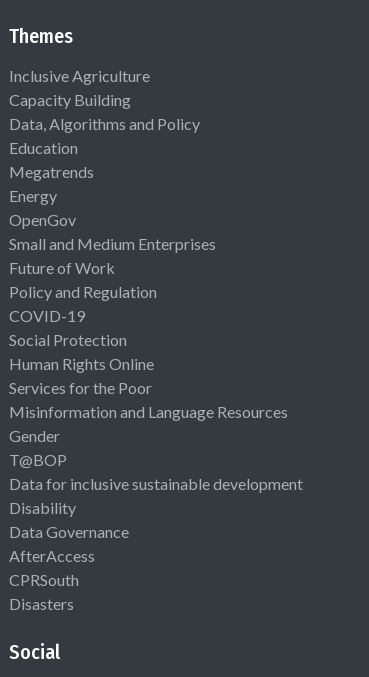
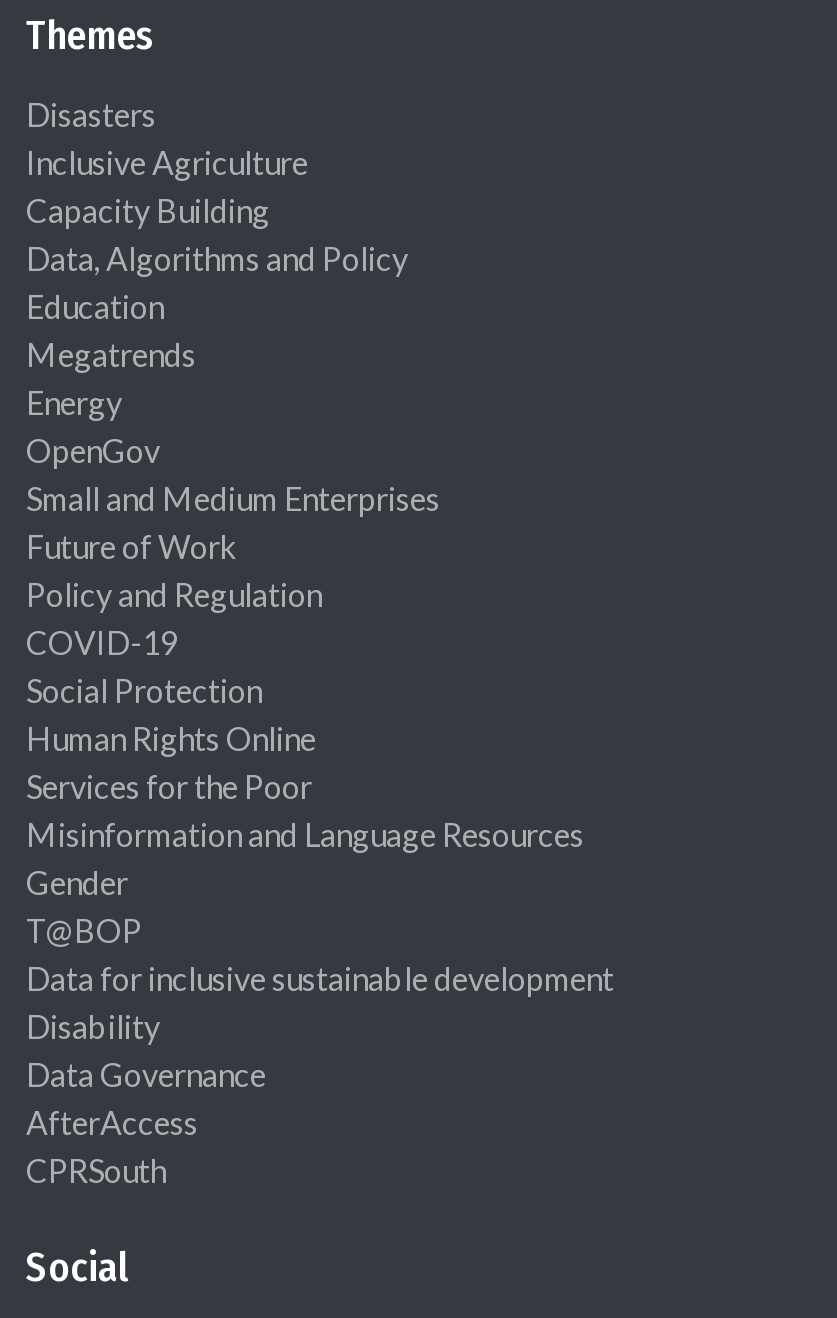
moved down: Inclusive Agriculture | Capacity Building | Data, Algorithms and Policy | ... | AfterAccess | CPRSouth

moved up: Disasters
